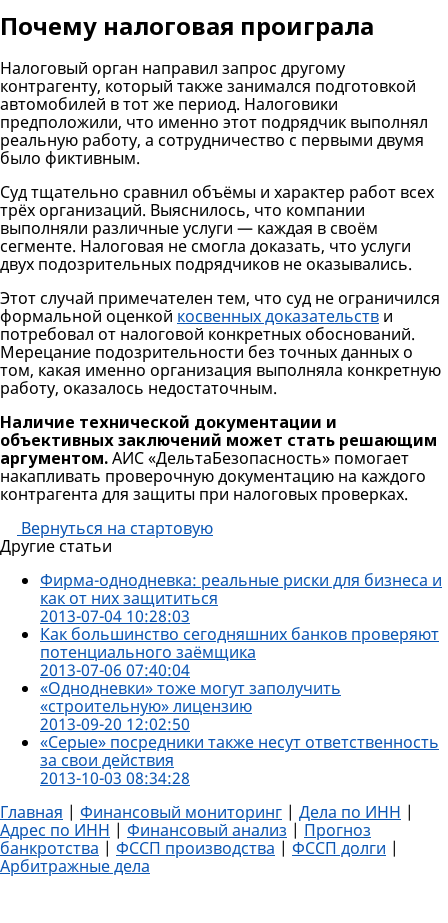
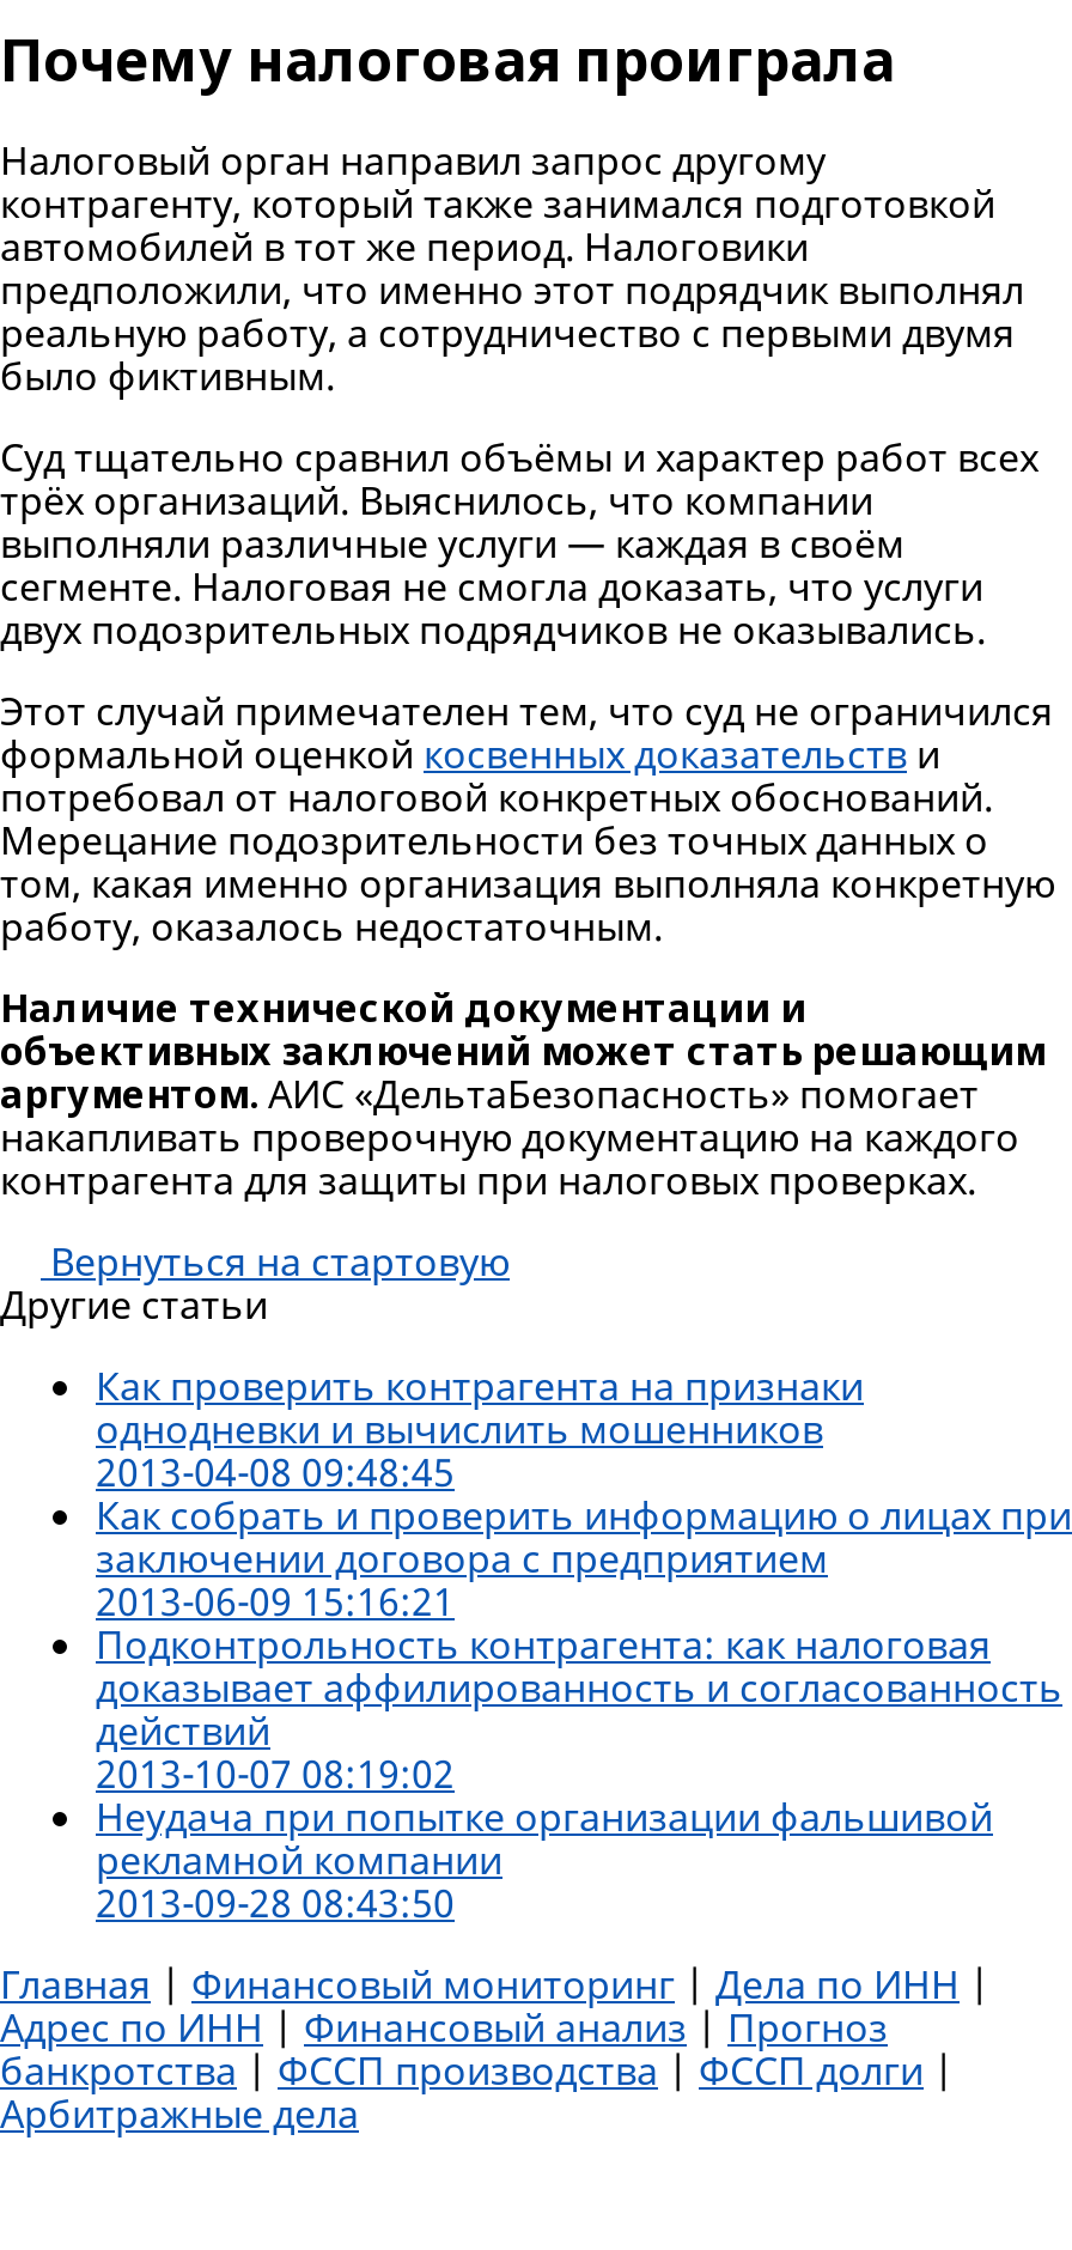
- Фирма-однодневка: реальные риски для бизнеса и
- как от них защититься
- 2013-07-04 10:28:03
- Как большинство сегодняшних банков проверяют
- потенциального заёмщика
- 2013-07-06 07:40:04
- «Однодневки» тоже могут заполучить
- «строительную» лицензию
- 2013-09-20 12:02:50
- «Серые» посредники также несут ответственность
- за свои действия
- 2013-10-03 08:34:28
+ Как проверить контрагента на признаки
+ однодневки и вычислить мошенников
+ 2013-04-08 09:48:45
+ Как собрать и проверить информацию о лицах при
+ заключении договора с предприятием
+ 2013-06-09 15:16:21
+ Подконтрольность контрагента: как налоговая
+ доказывает аффилированность и согласованность
+ действий
+ 2013-10-07 08:19:02
+ Неудача при попытке организации фальшивой
+ рекламной компании
+ 2013-09-28 08:43:50
